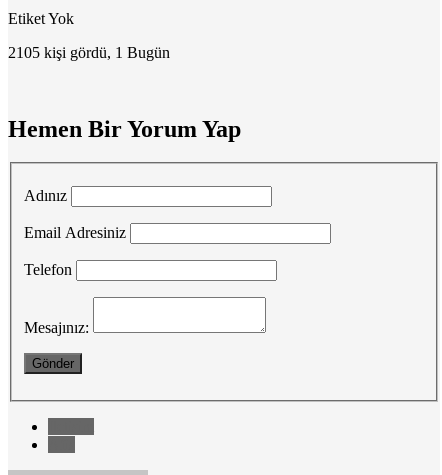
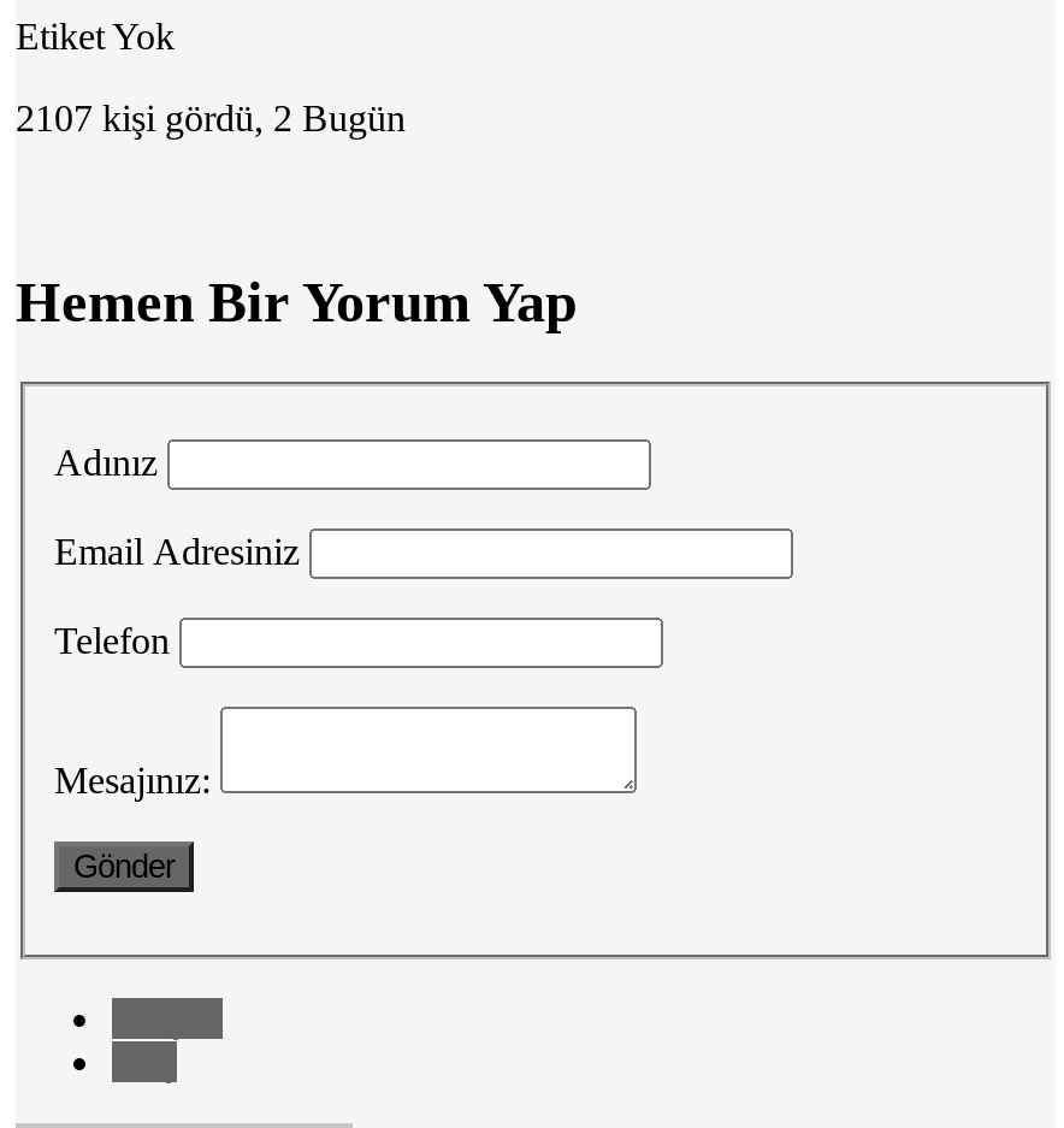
- 2105 kişi gördü, 1 Bugün
+ 2107 kişi gördü, 2 Bugün
